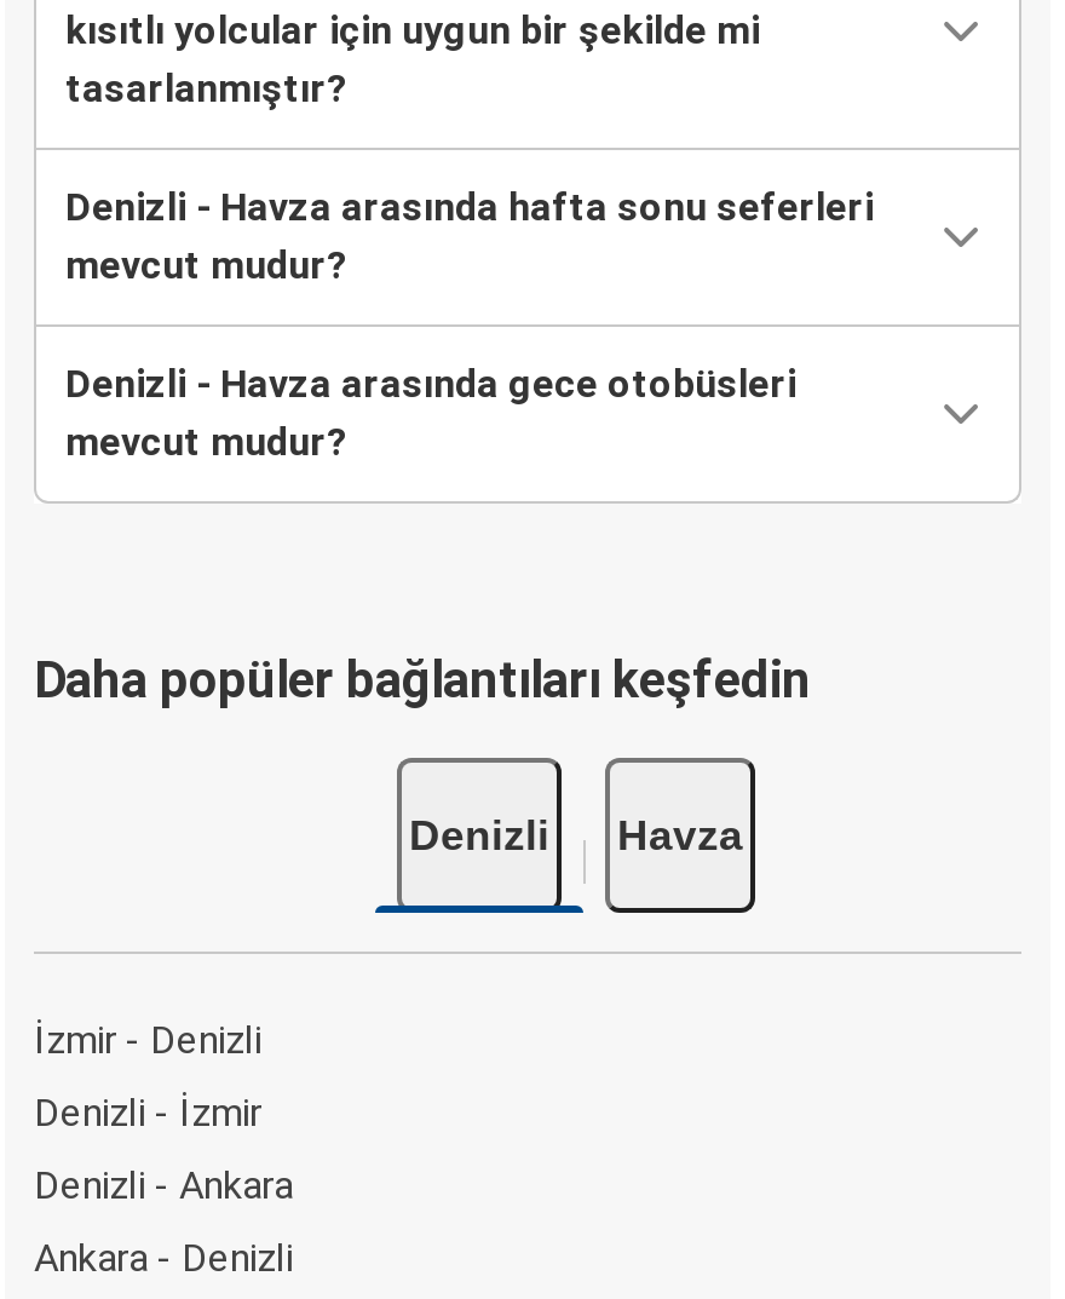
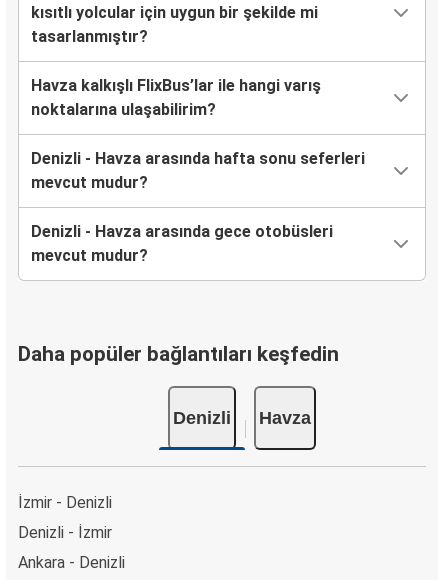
+ Havza kalkışlı FlixBus’lar ile hangi varış
+ noktalarına ulaşabilirim?

moved down: Denizli - Havza arasında hafta sonu seferleri | mevcut mudur? | Denizli - Havza arasında gece otobüsleri | ... | İzmir - Denizli | Denizli - İzmir

- Denizli - Ankara
